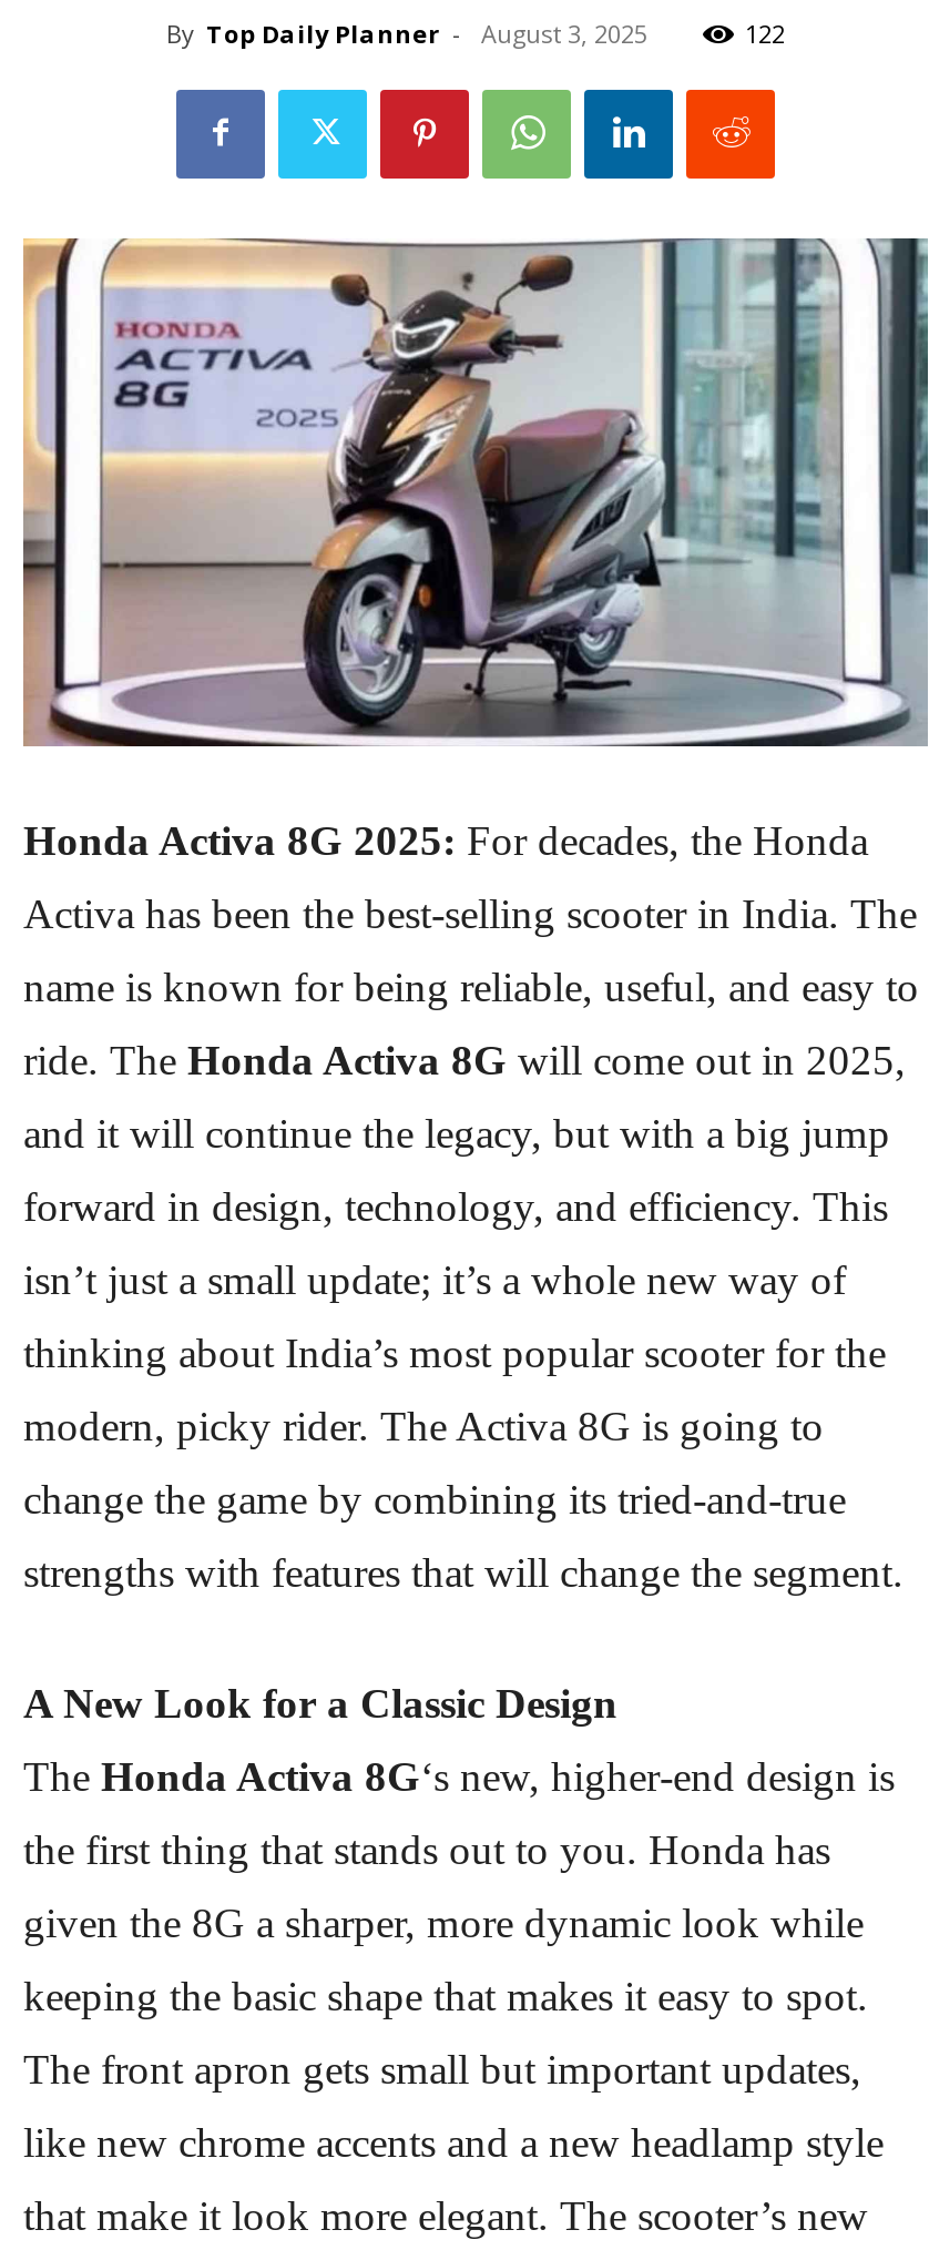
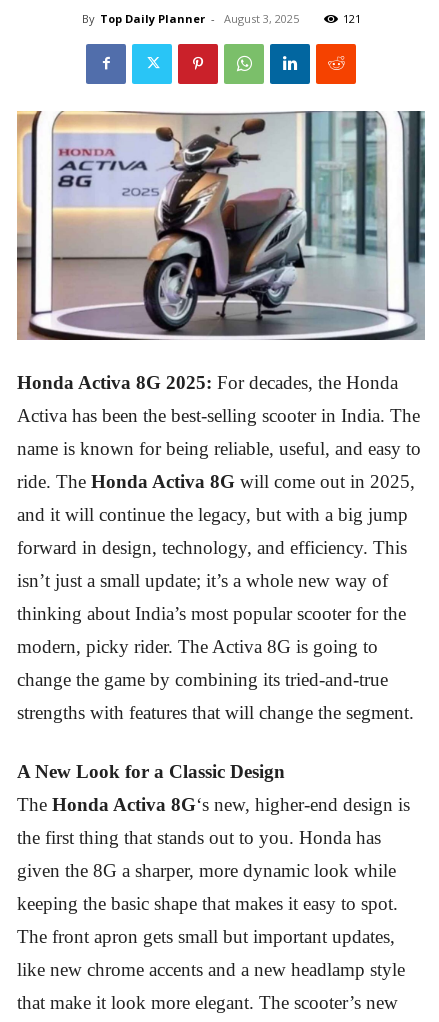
- 122
+ 121
